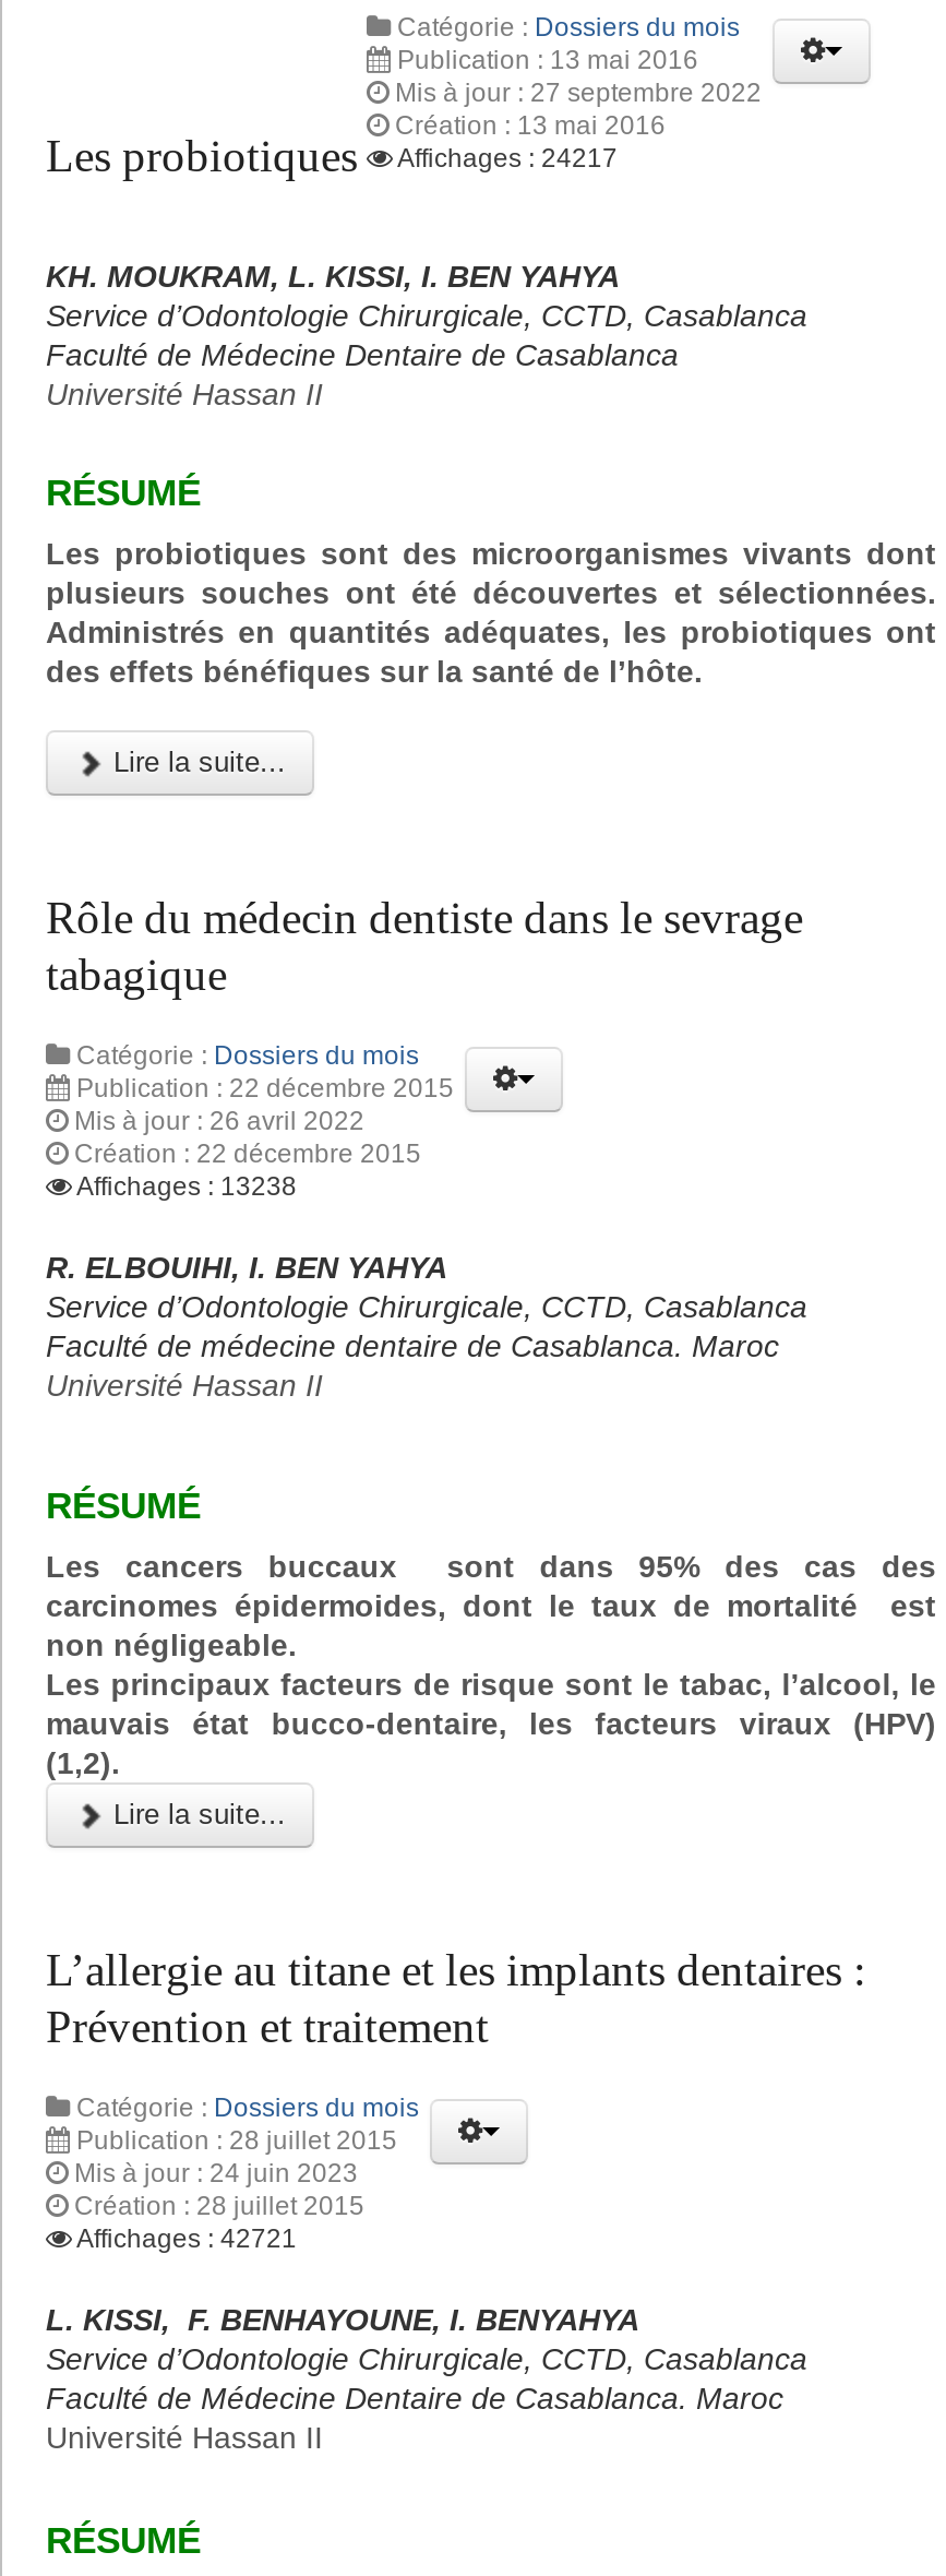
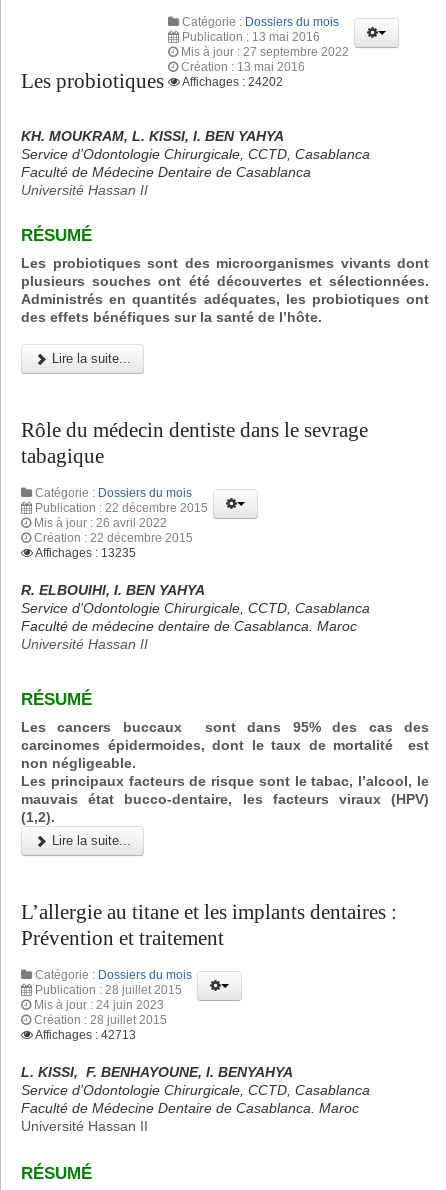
- Les probiotiques Affichages : 24217
+ Les probiotiques Affichages : 24202

- Affichages : 13238
+ Affichages : 13235

- Affichages : 42721
+ Affichages : 42713
